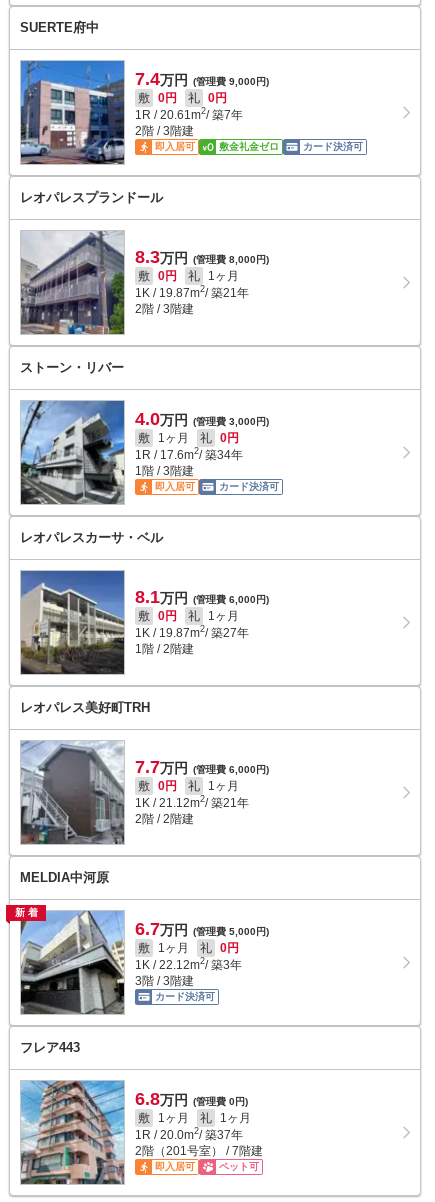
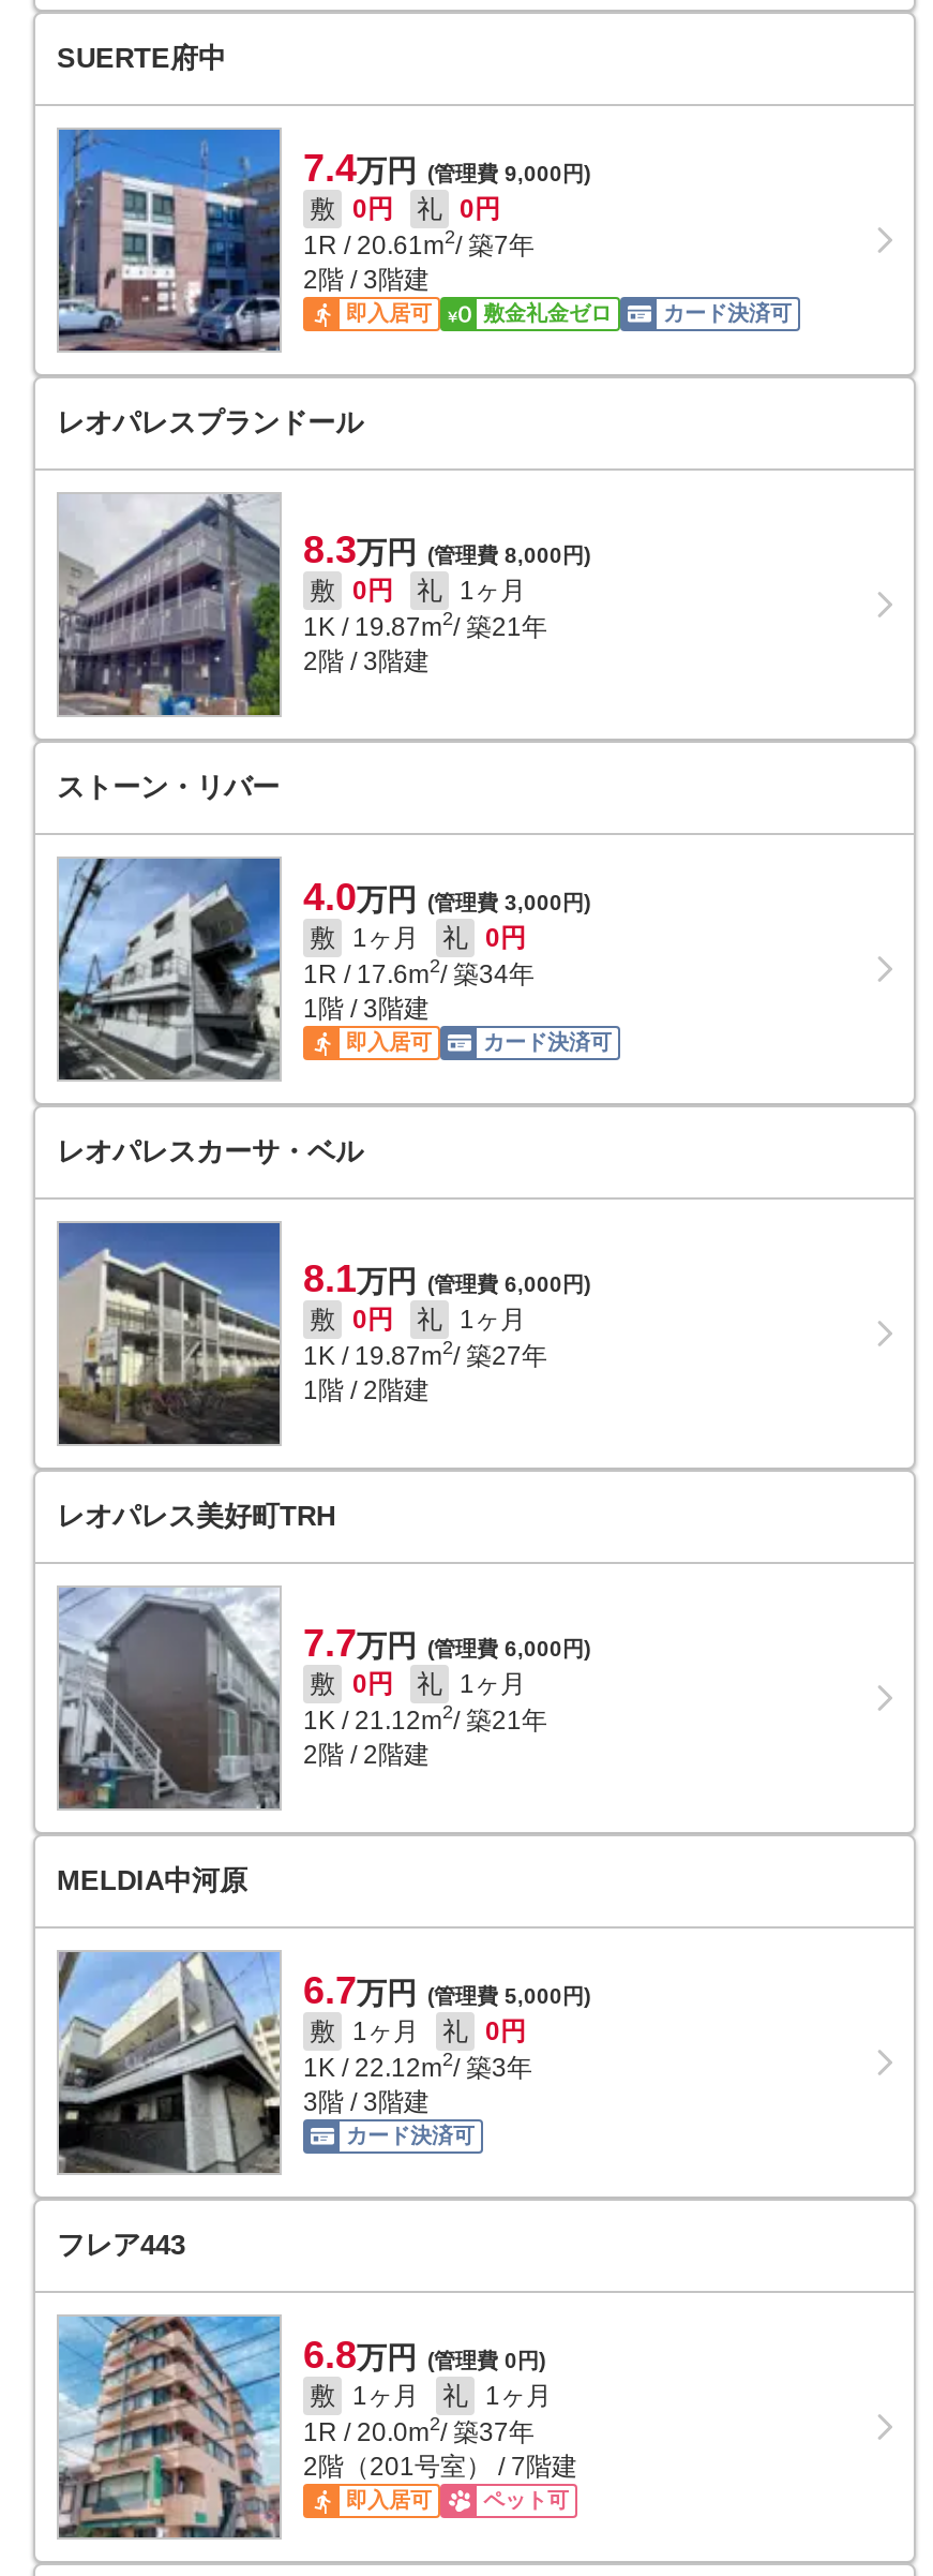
- 新着
